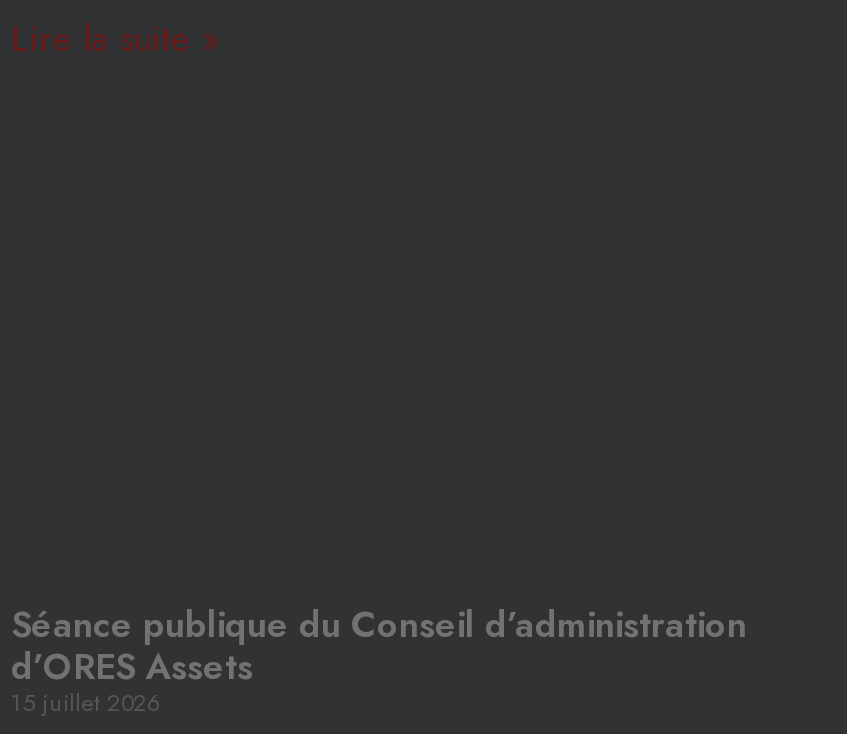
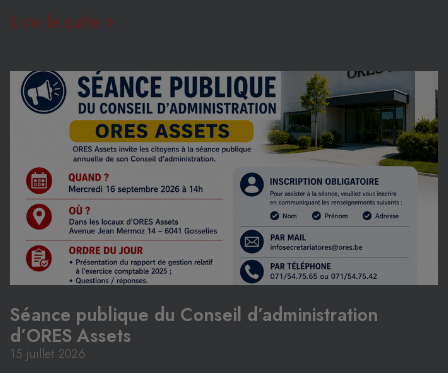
+ [image]
